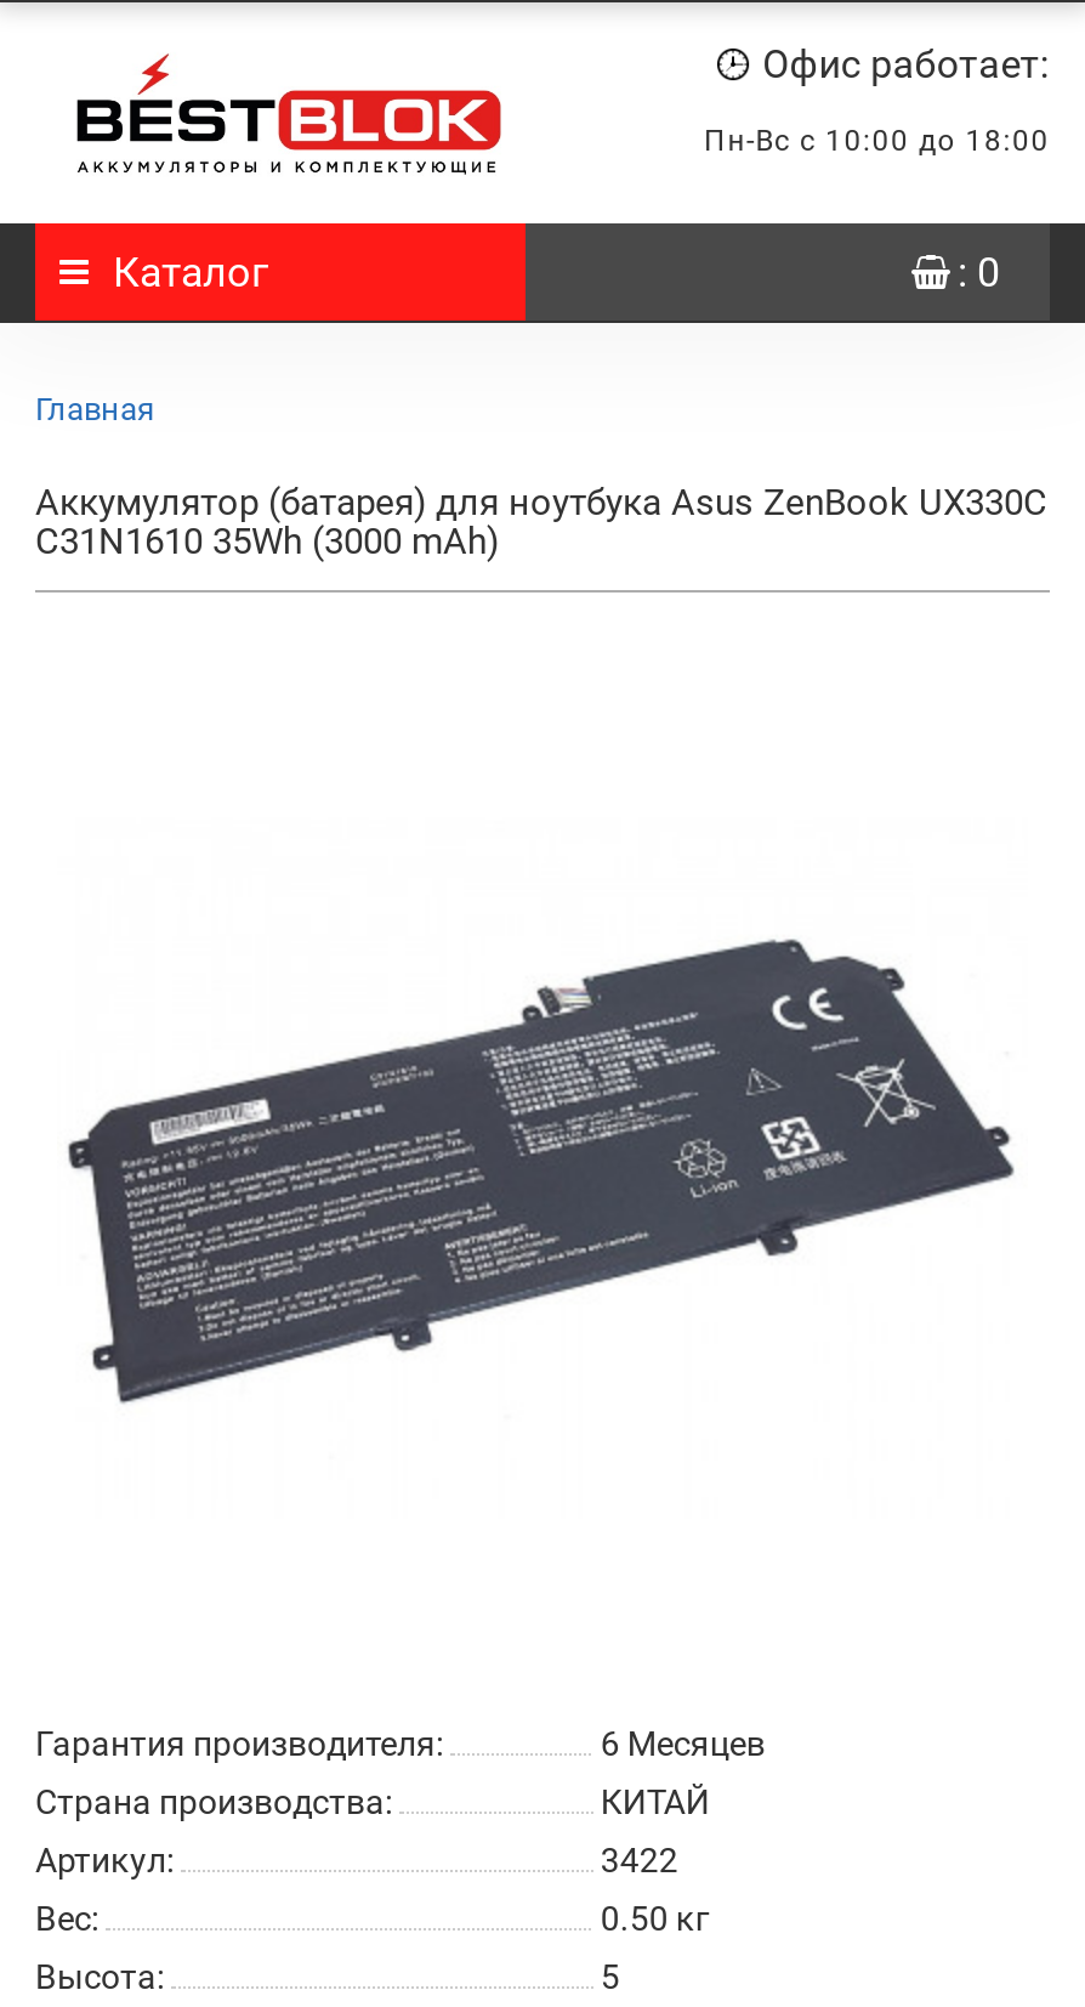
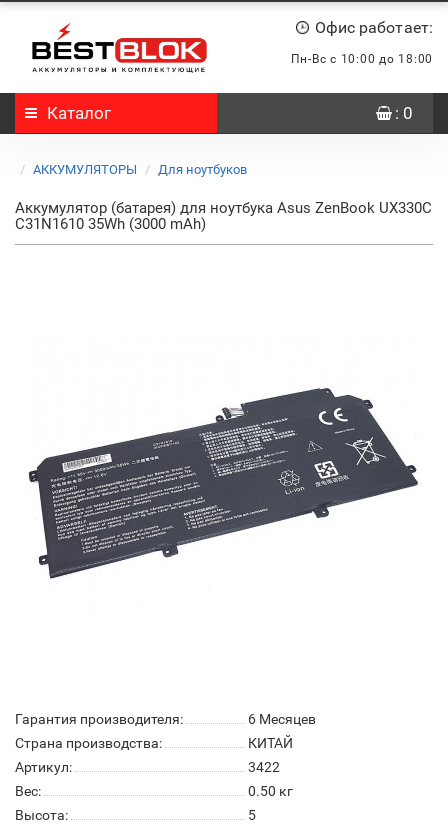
- Главная
+ АККУМУЛЯТОРЫ
+ Для ноутбуков
